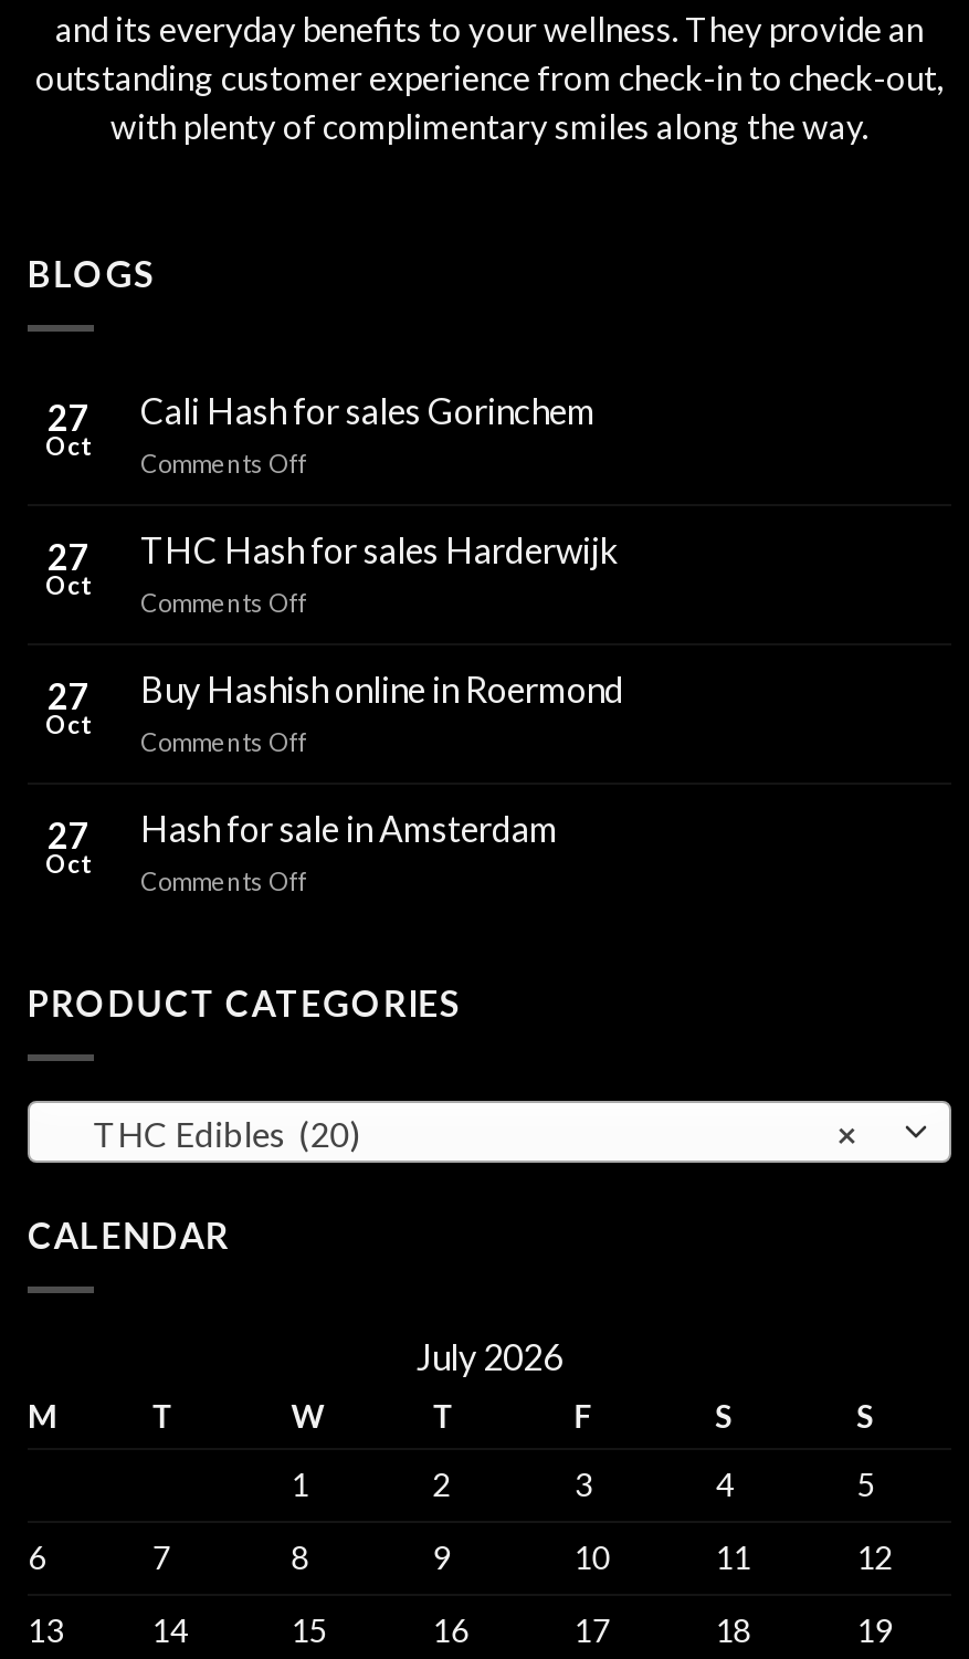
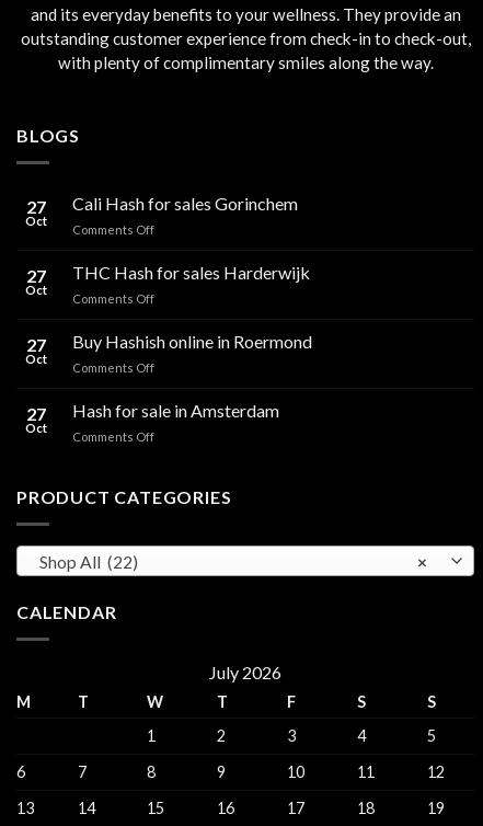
- THC Edibles (20)
+ Shop All (22)
